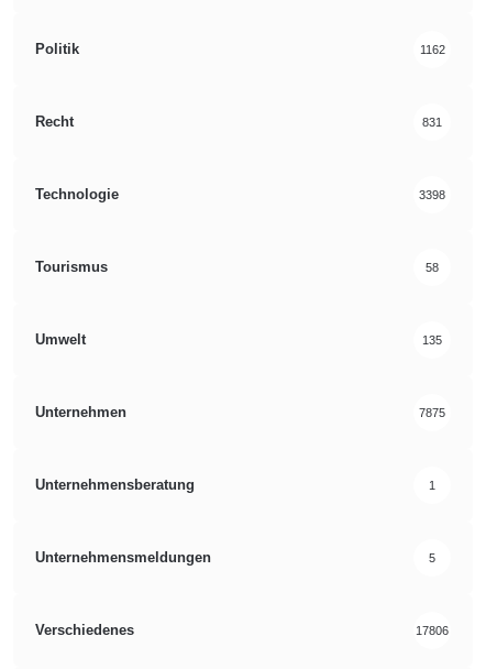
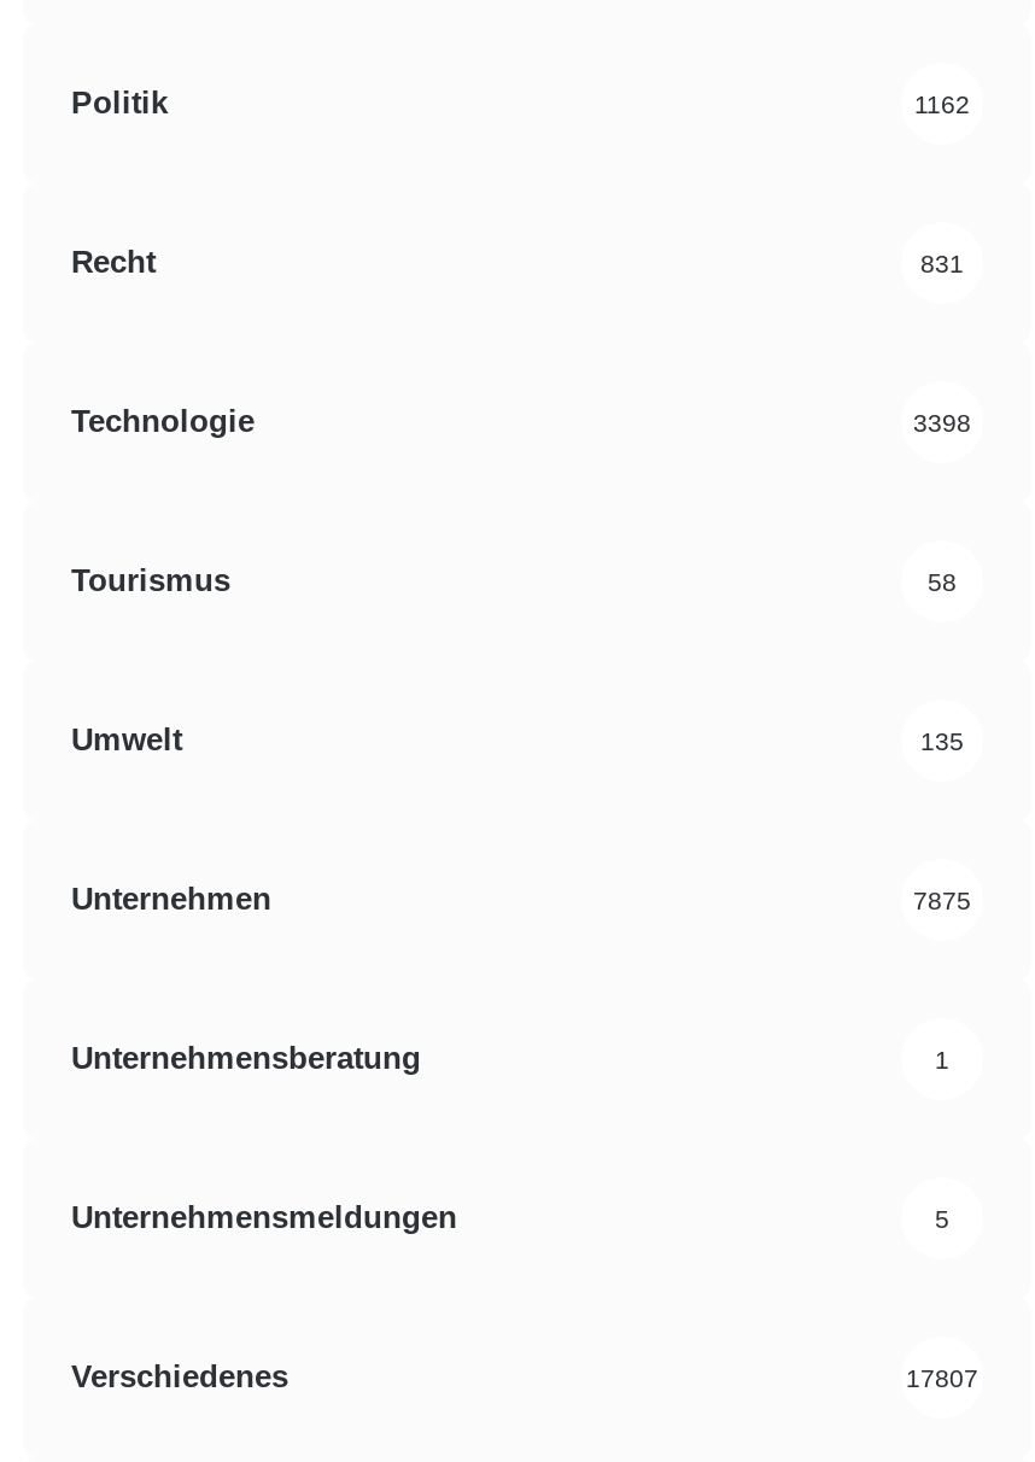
- 17806
+ 17807
